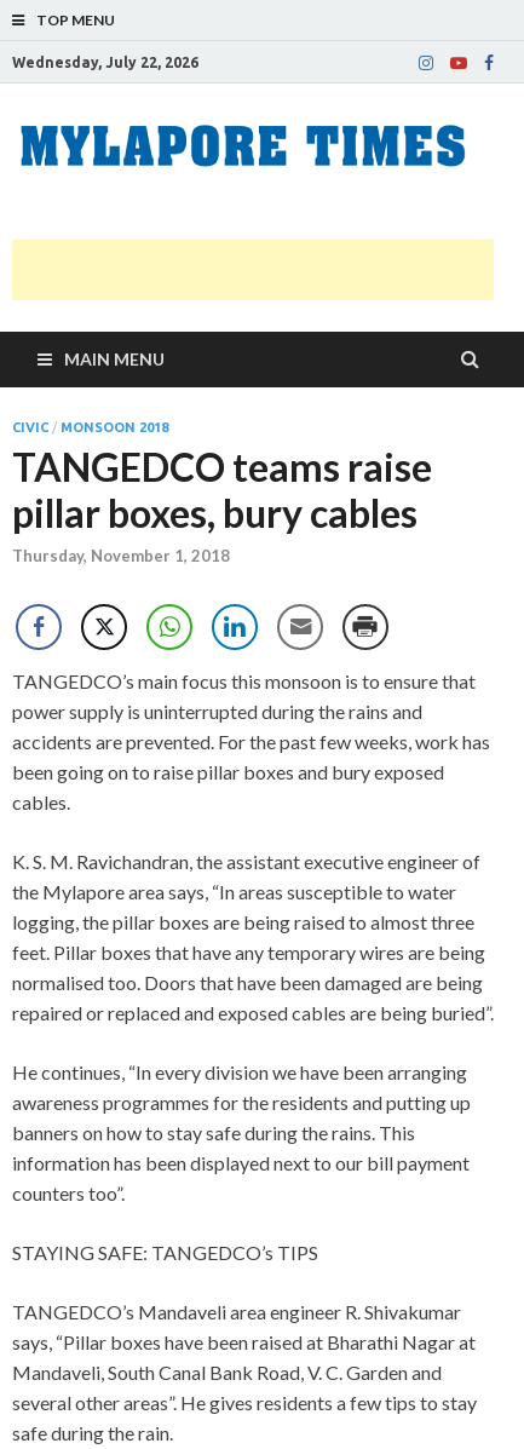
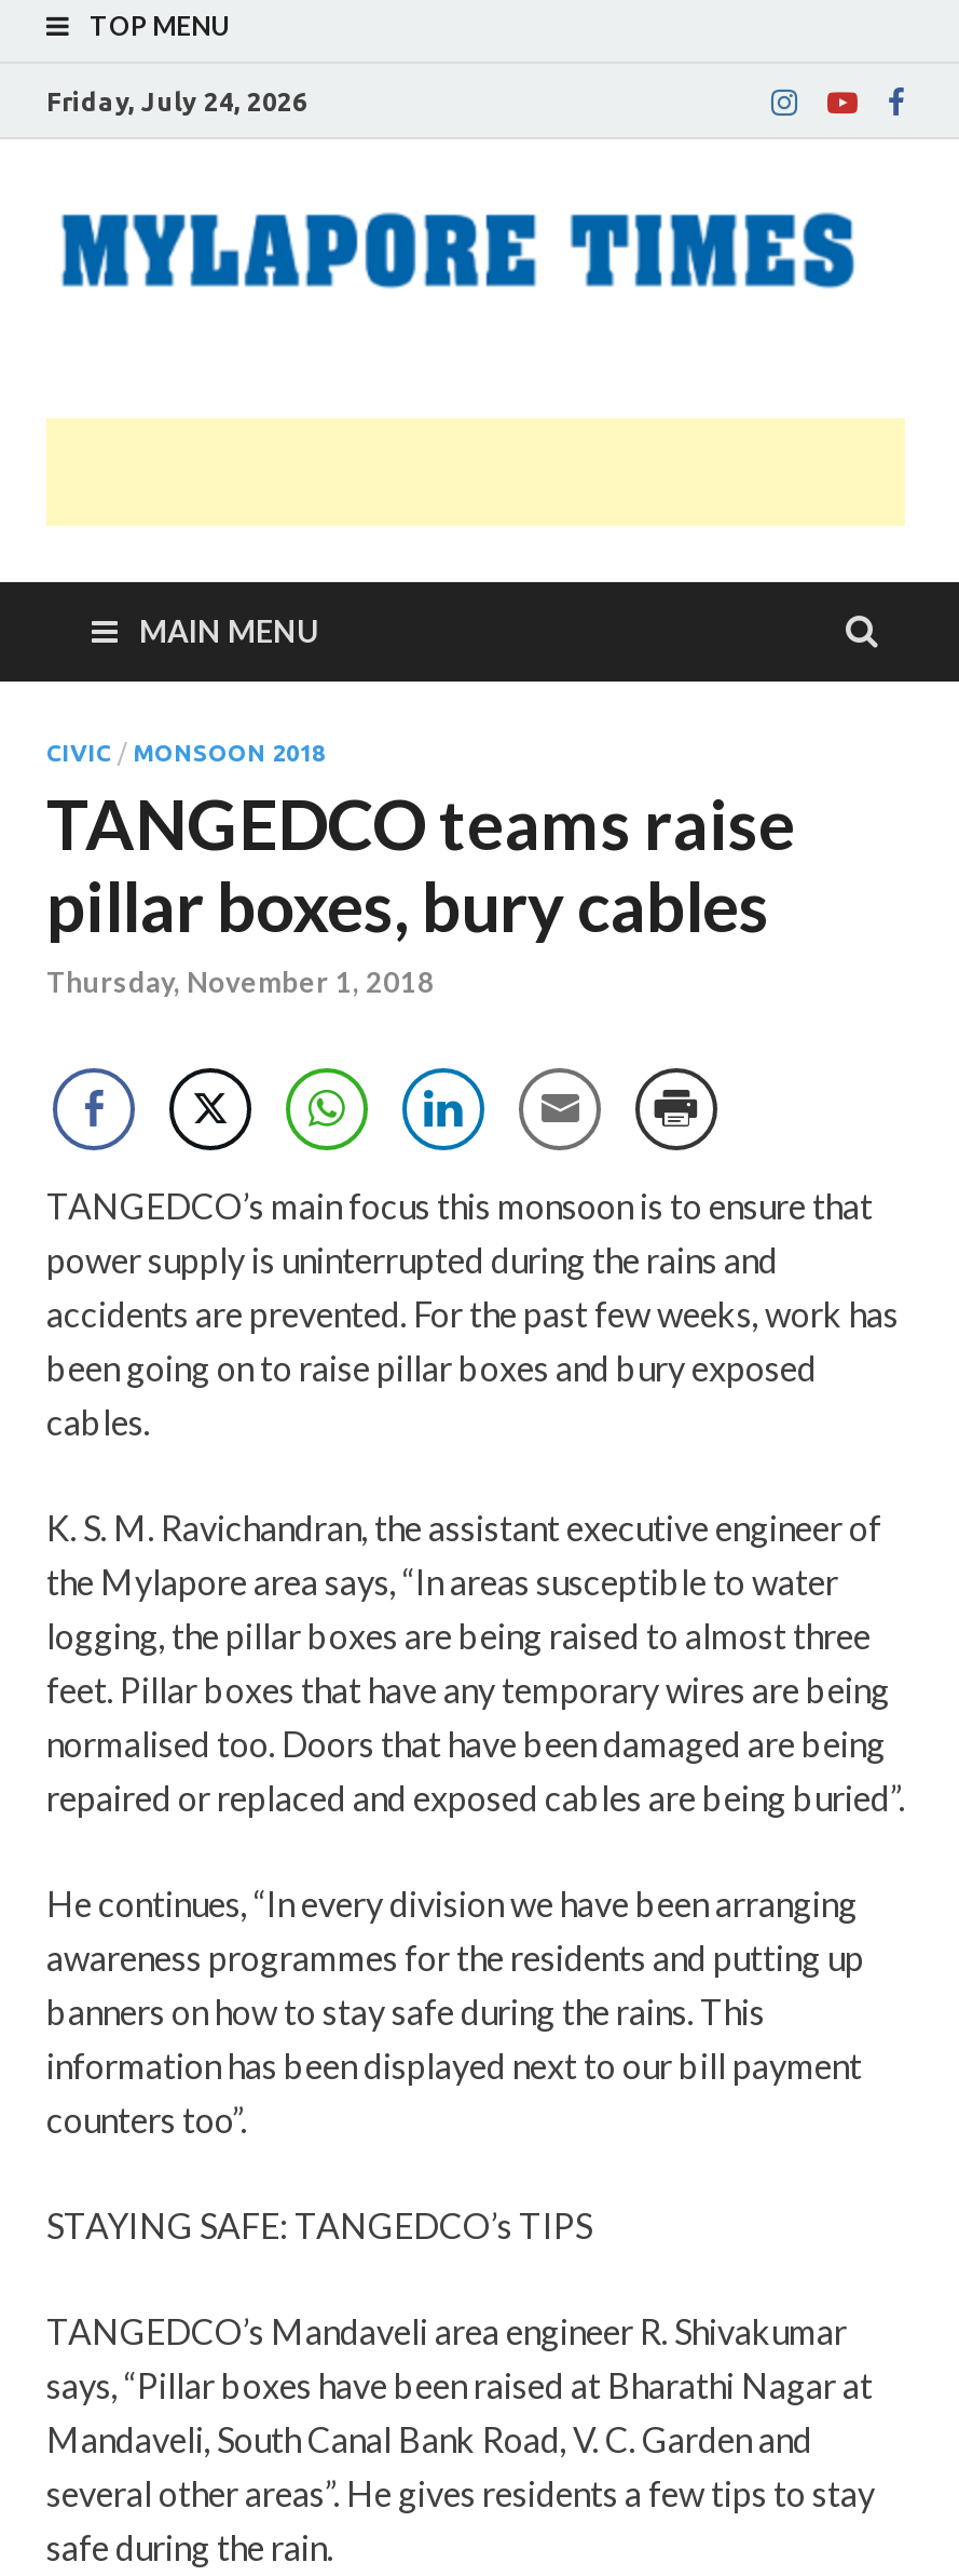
- Wednesday, July 22, 2026
+ Friday, July 24, 2026
